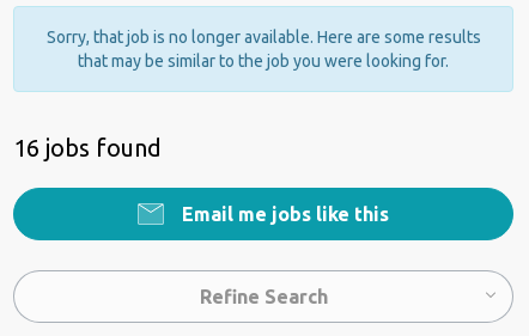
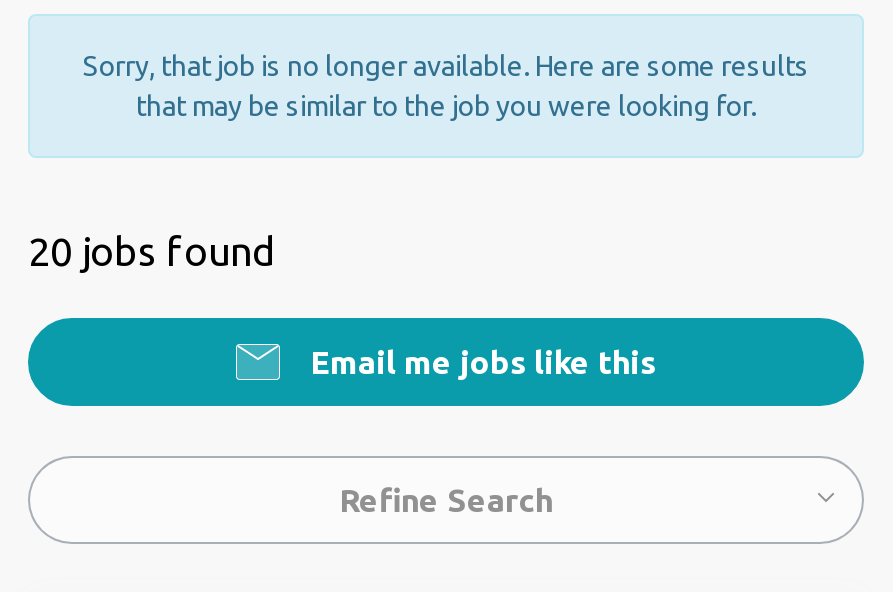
- 16 jobs found
+ 20 jobs found
